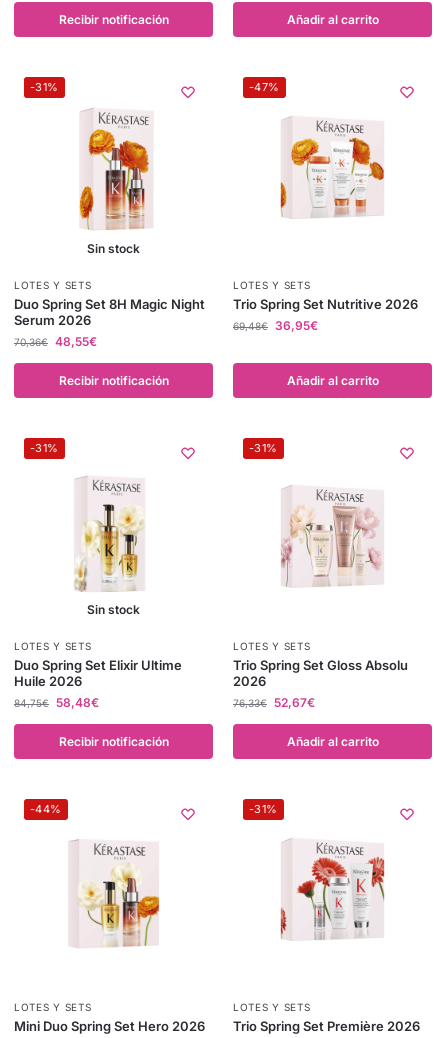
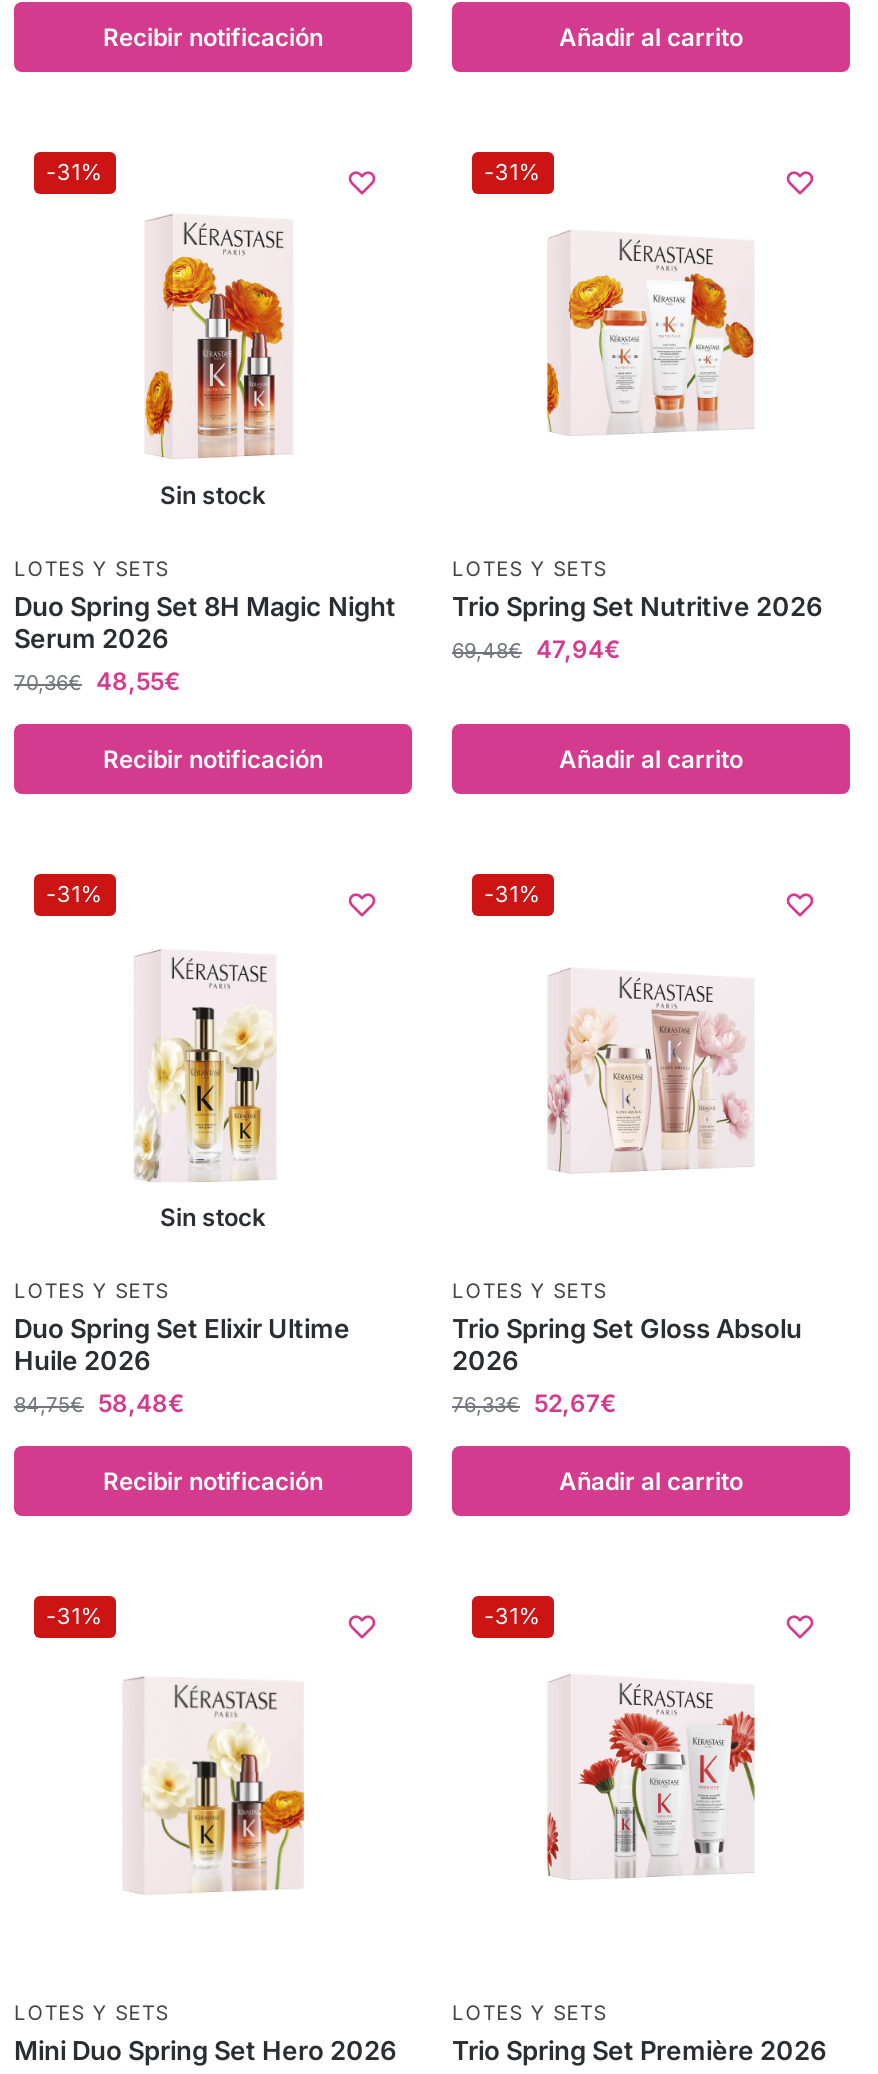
- -47%
+ -31%

- 69,48€ 36,95€
+ 69,48€ 47,94€

- -44%
+ -31%
